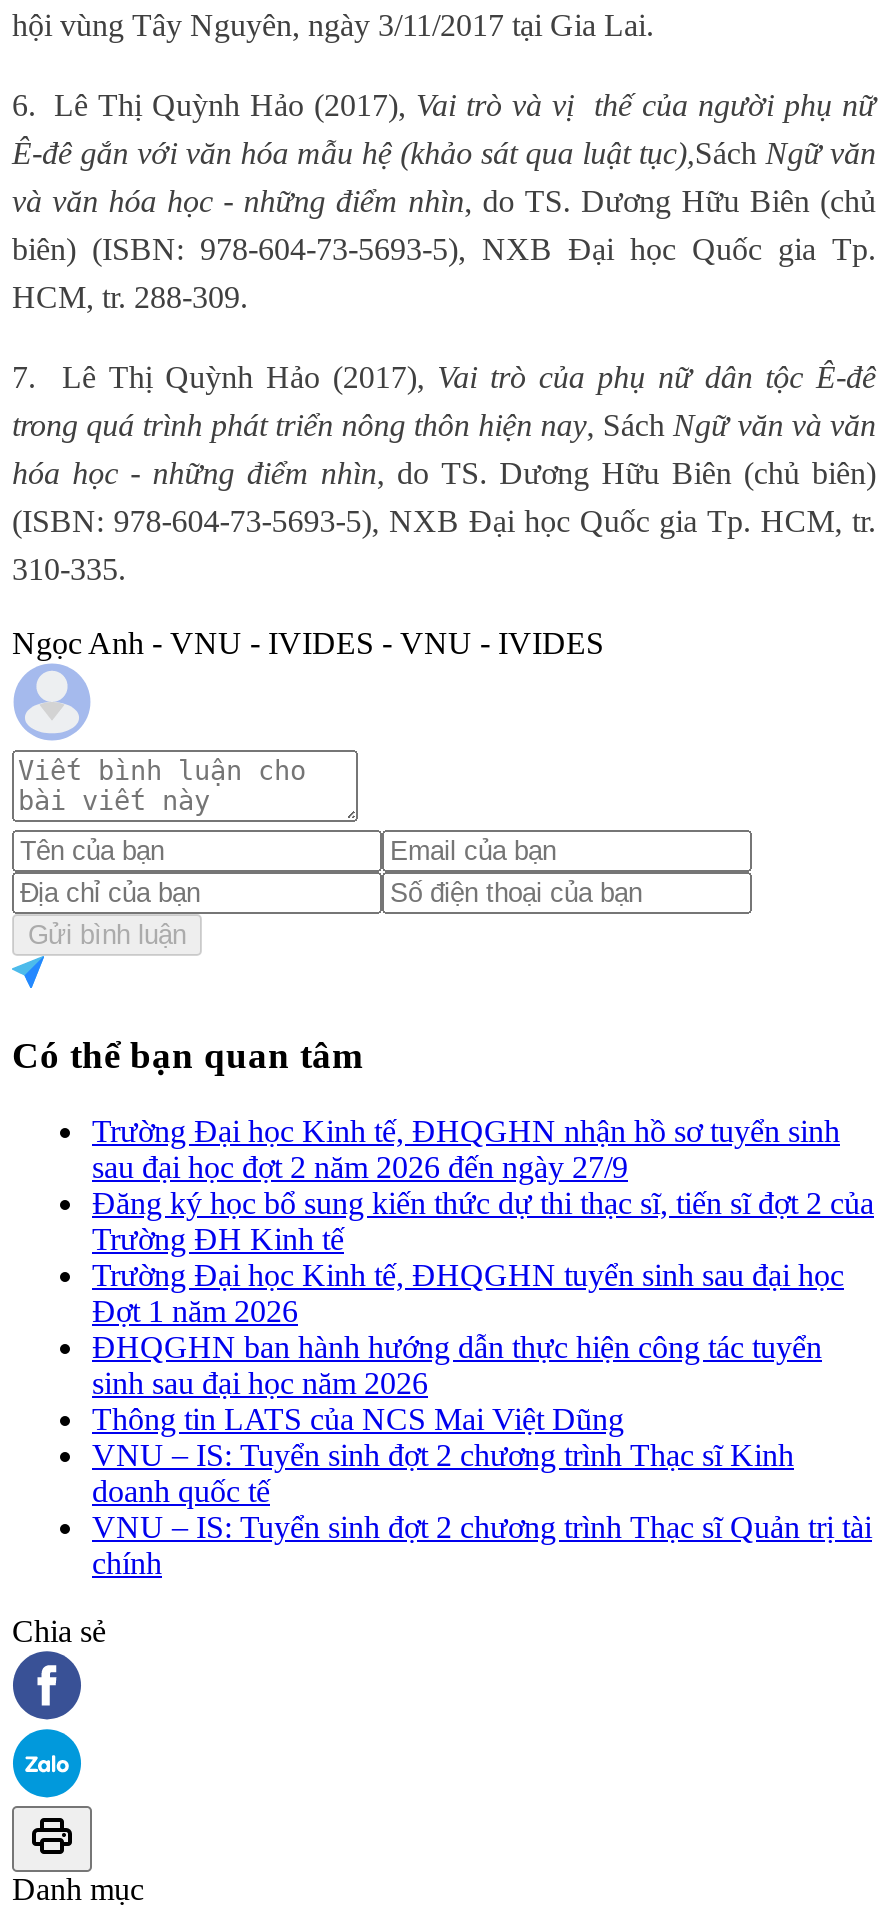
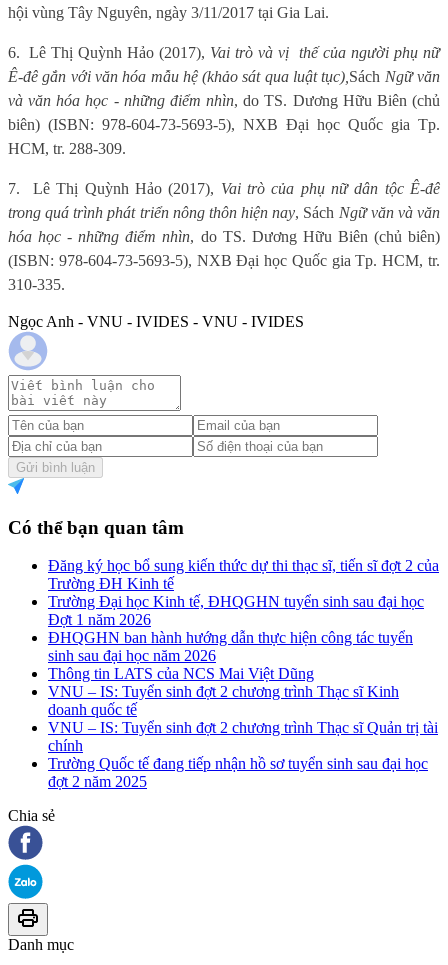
- Trường Đại học Kinh tế, ĐHQGHN nhận hồ sơ tuyển sinh
- sau đại học đợt 2 năm 2026 đến ngày 27/9

moved up: Đăng ký học bổ sung kiến thức dự thi thạc sĩ, tiến sĩ đợt 2 của | Trường ĐH Kinh tế | Trường Đại học Kinh tế, ĐHQGHN tuyển sinh sau đại học | ... | VNU – IS: Tuyển sinh đợt 2 chương trình Thạc sĩ Quản trị tài | chính

+ Trường Quốc tế đang tiếp nhận hồ sơ tuyển sinh sau đại học
+ đợt 2 năm 2025
